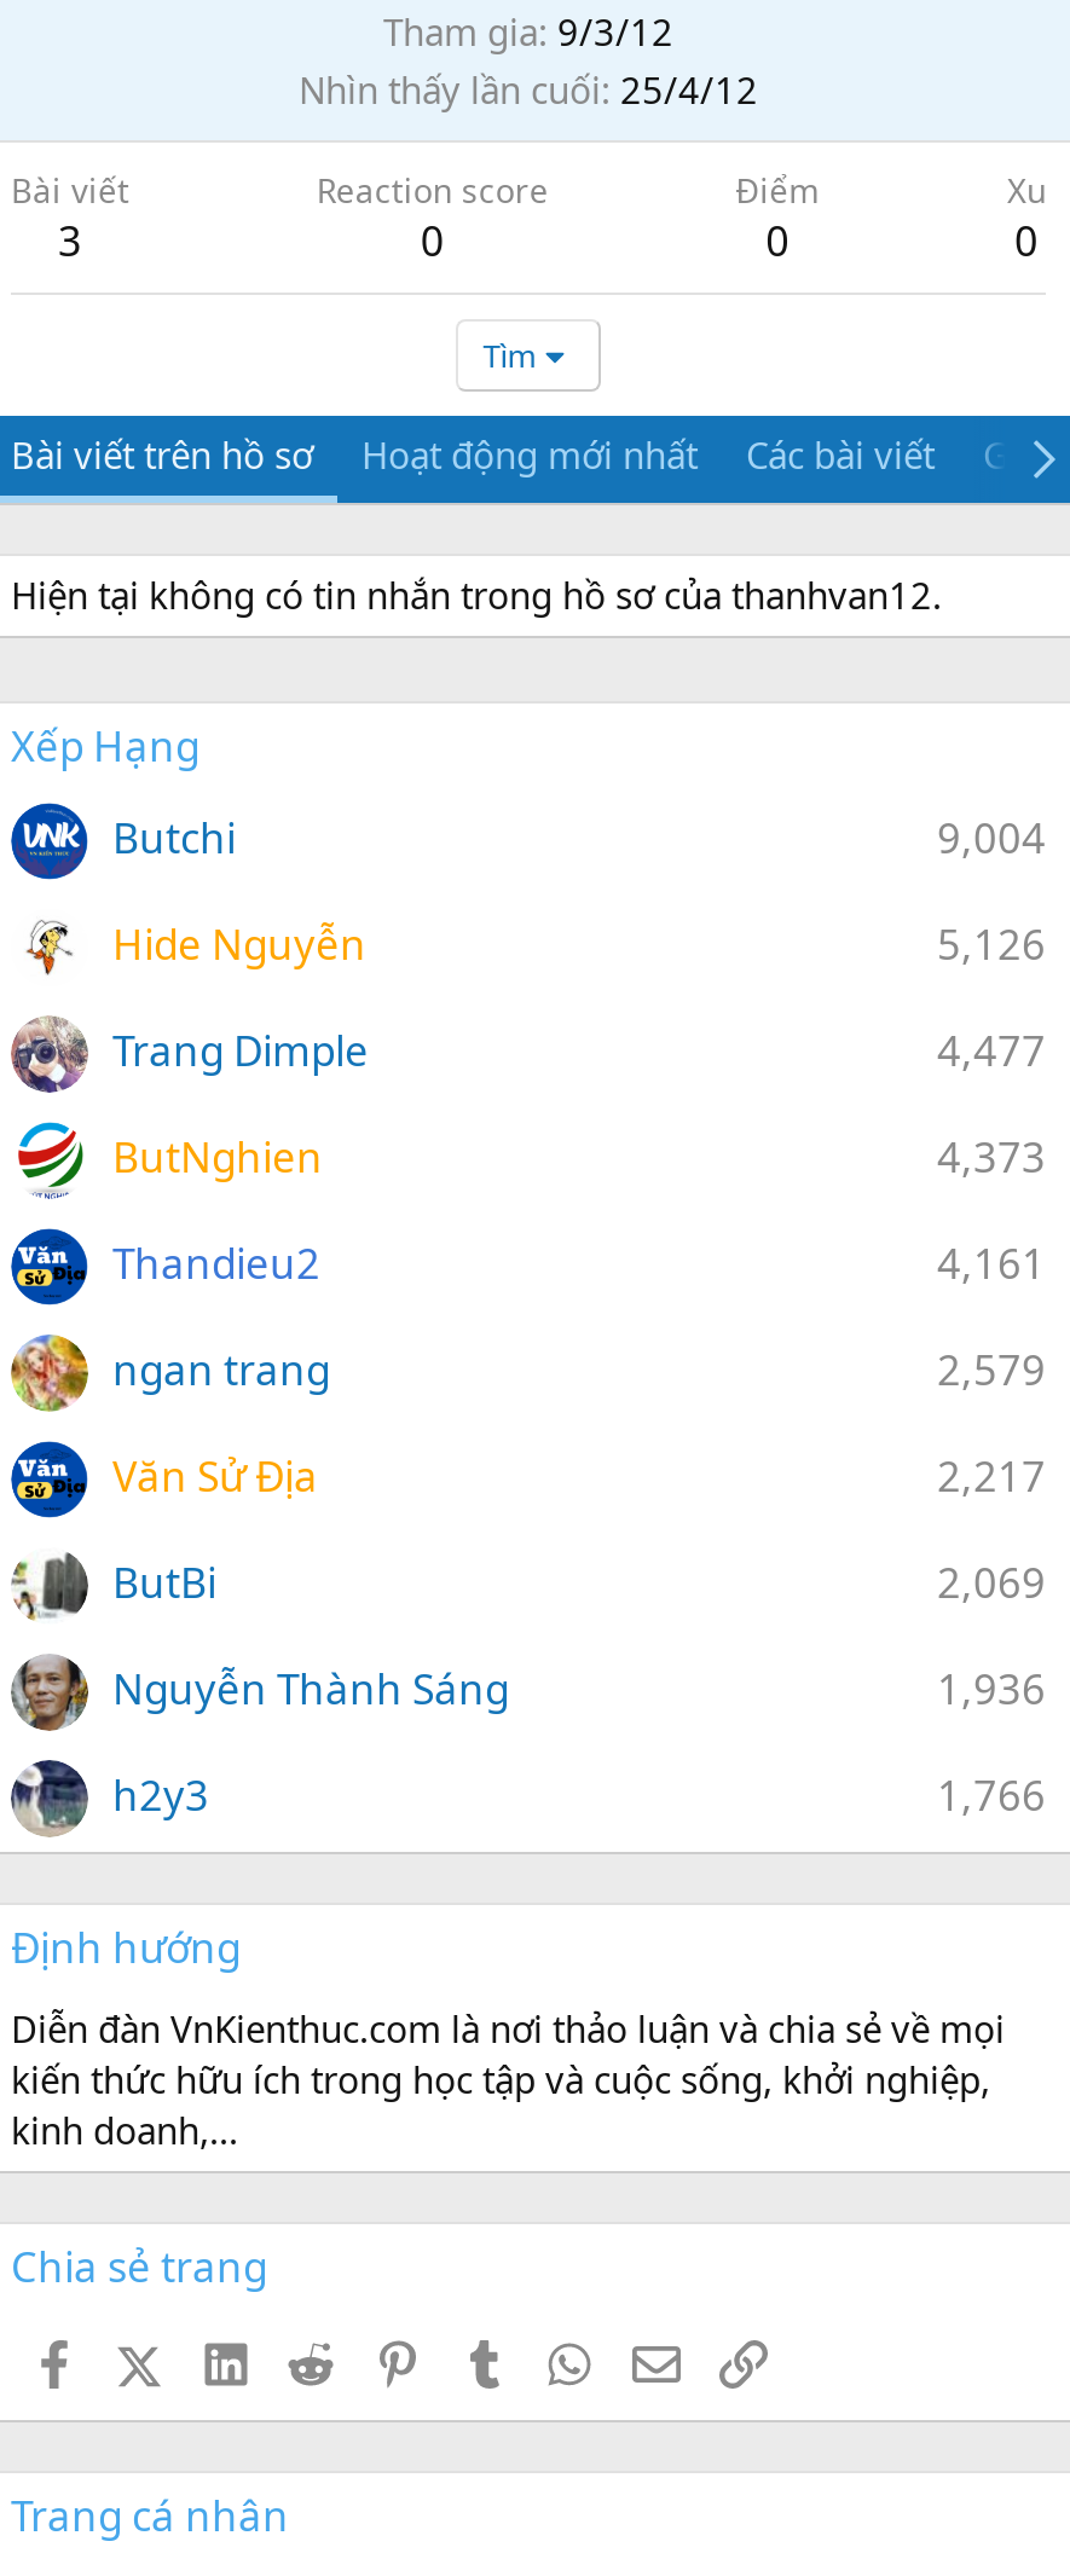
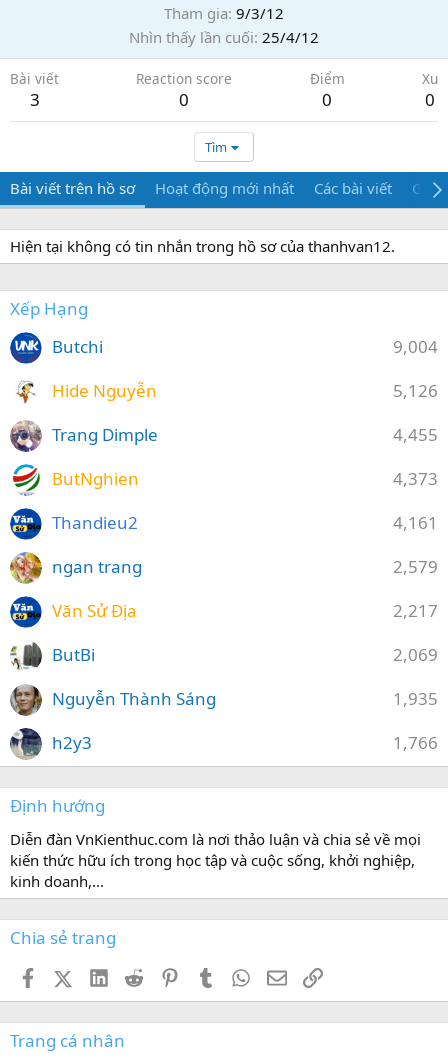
- 4,477
+ 4,455

- 1,936
+ 1,935
